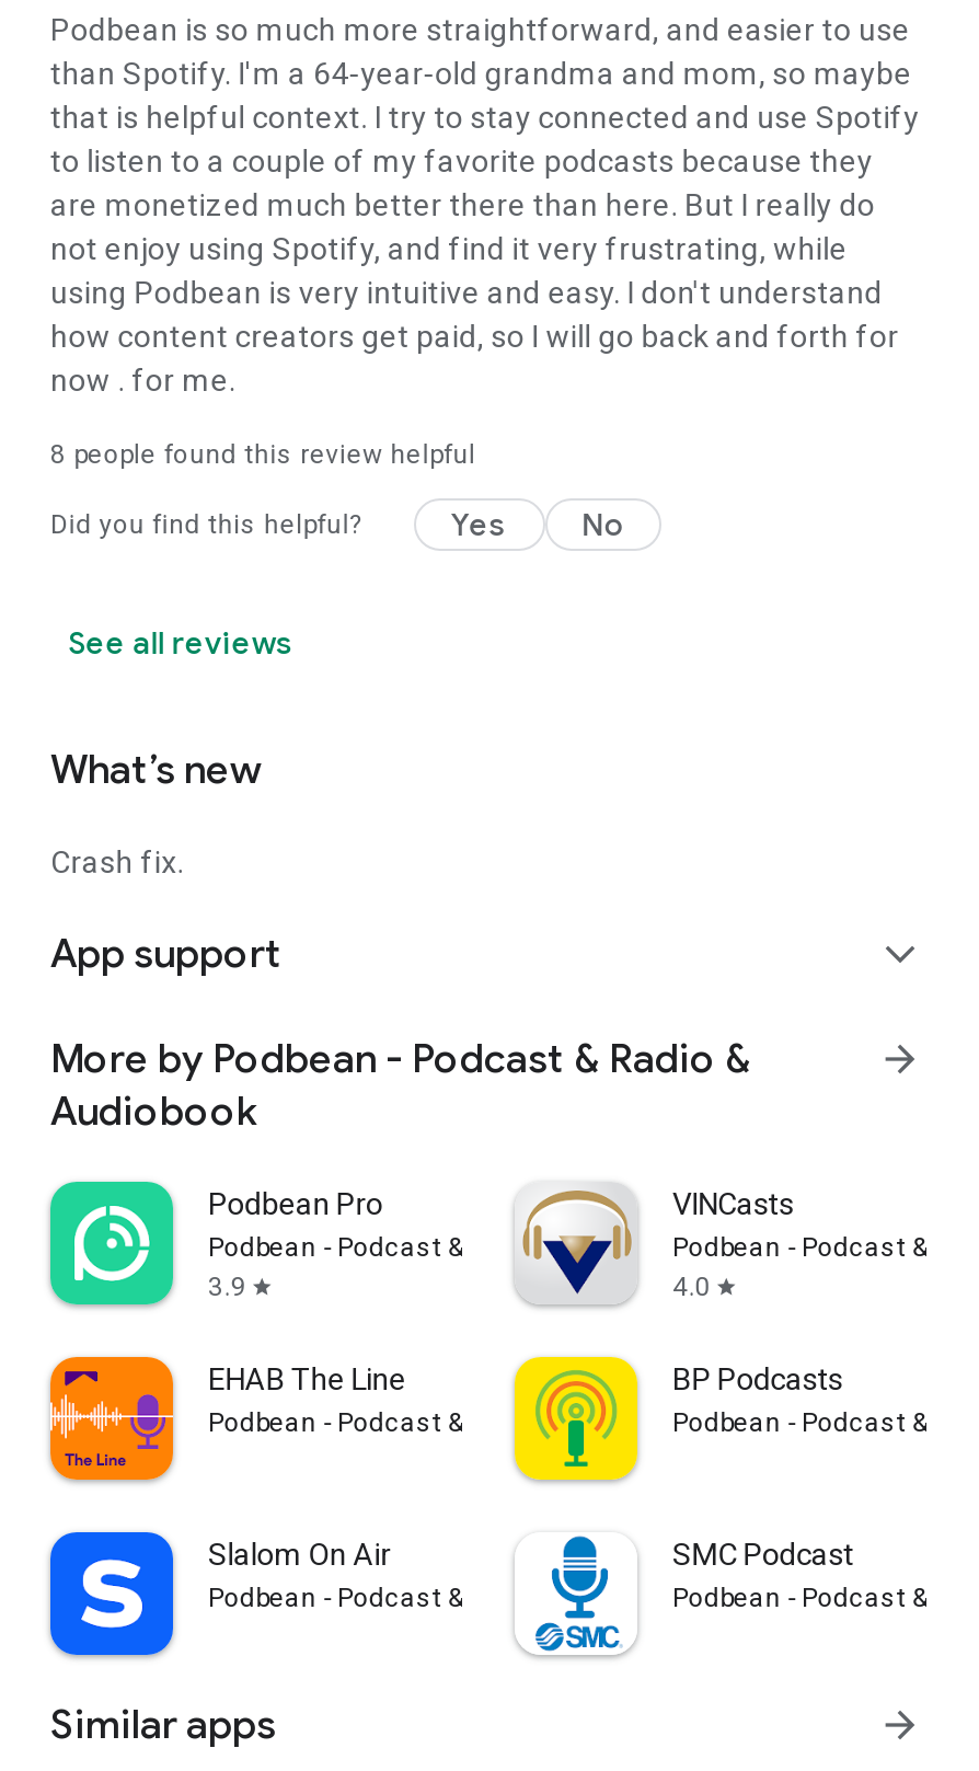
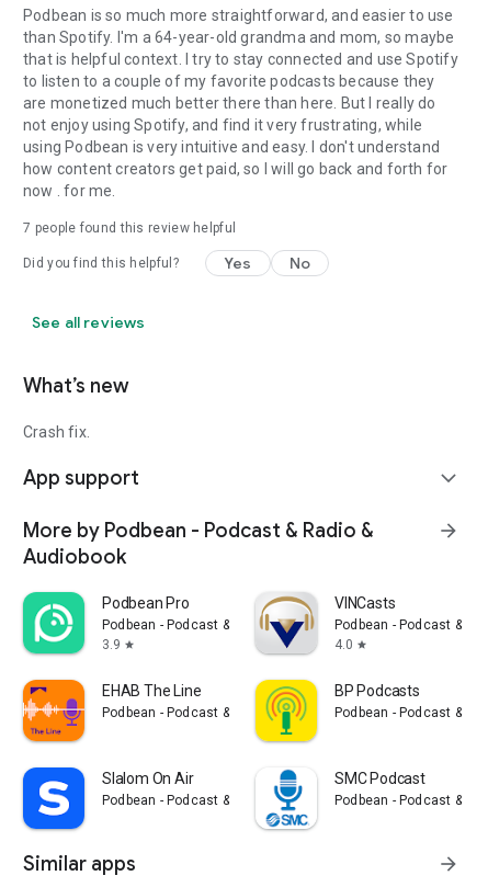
- 8 people found this review helpful
+ 7 people found this review helpful
